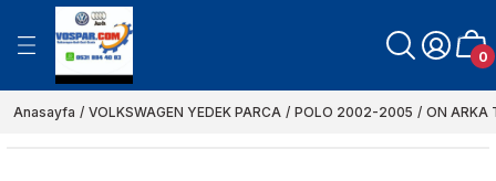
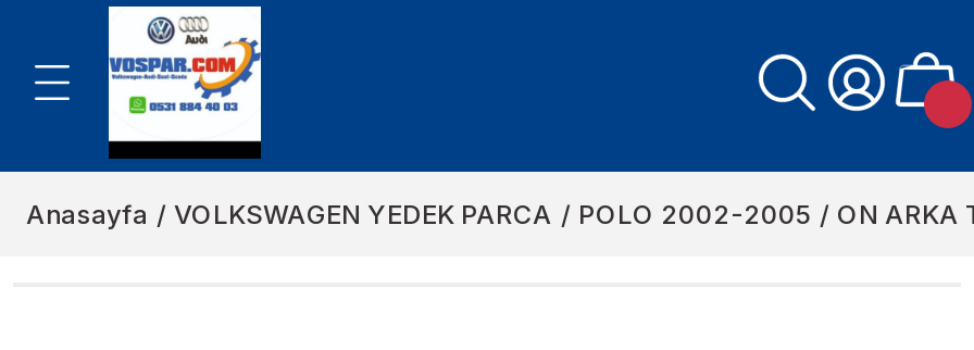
- 0
